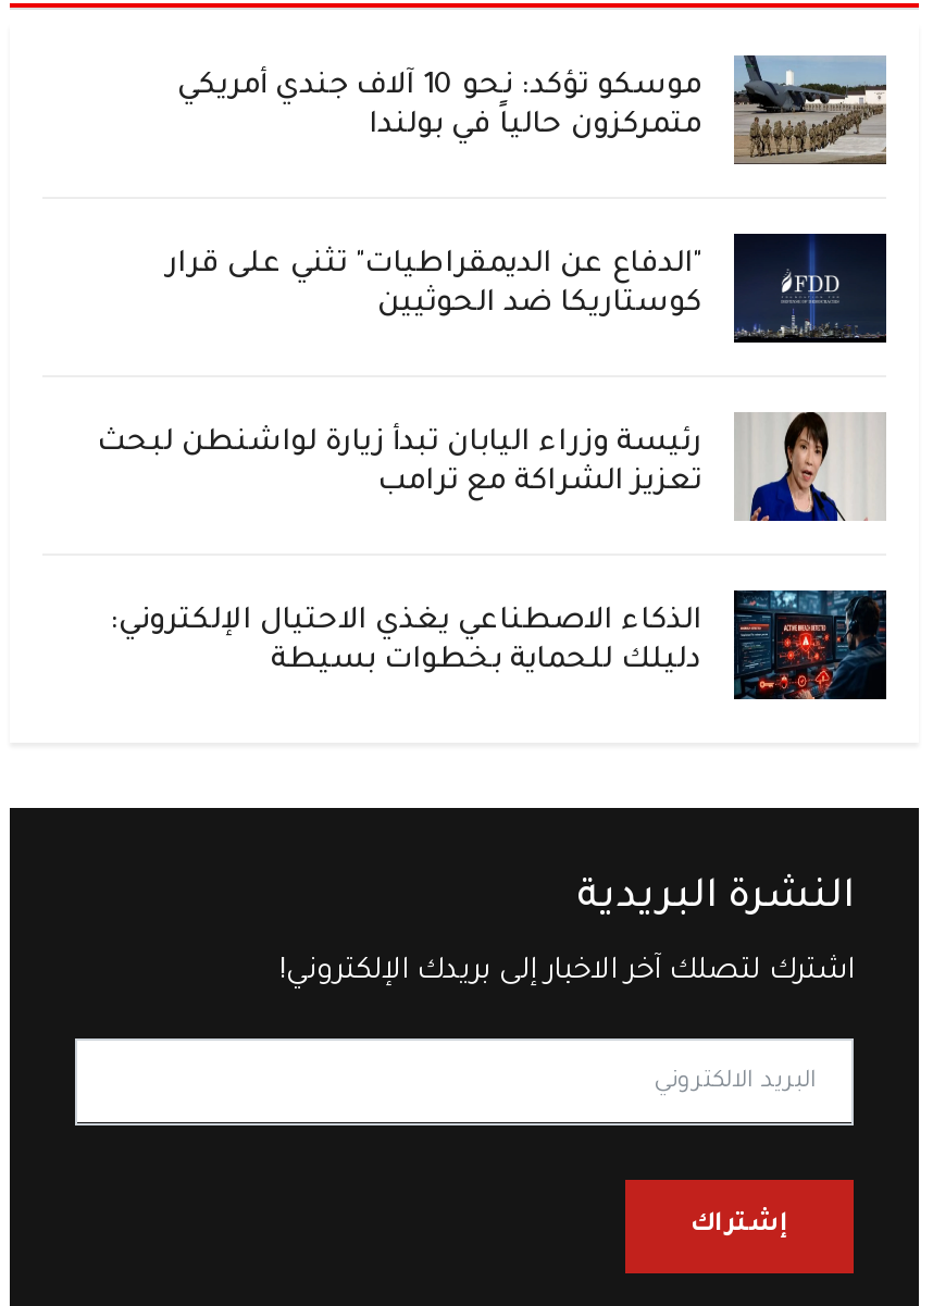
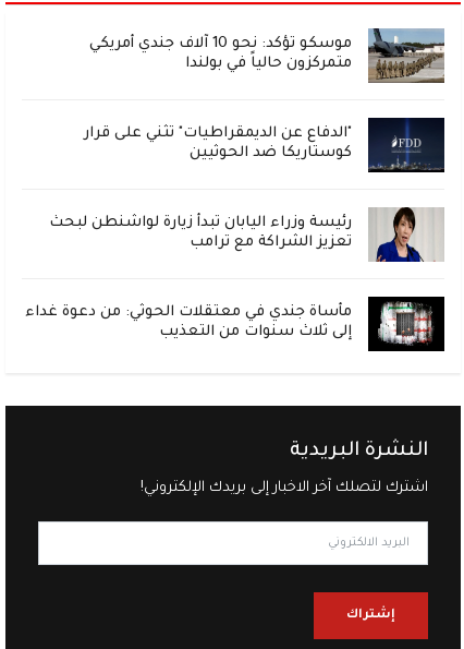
- [image]
- الذكاء الاصطناعي يغذي الاحتيال الإلكتروني:
- دليلك للحماية بخطوات بسيطة
+ [image]
+ مأساة جندي في معتقلات الحوثي: من دعوة غداء
+ إلى ثلاث سنوات من التعذيب
